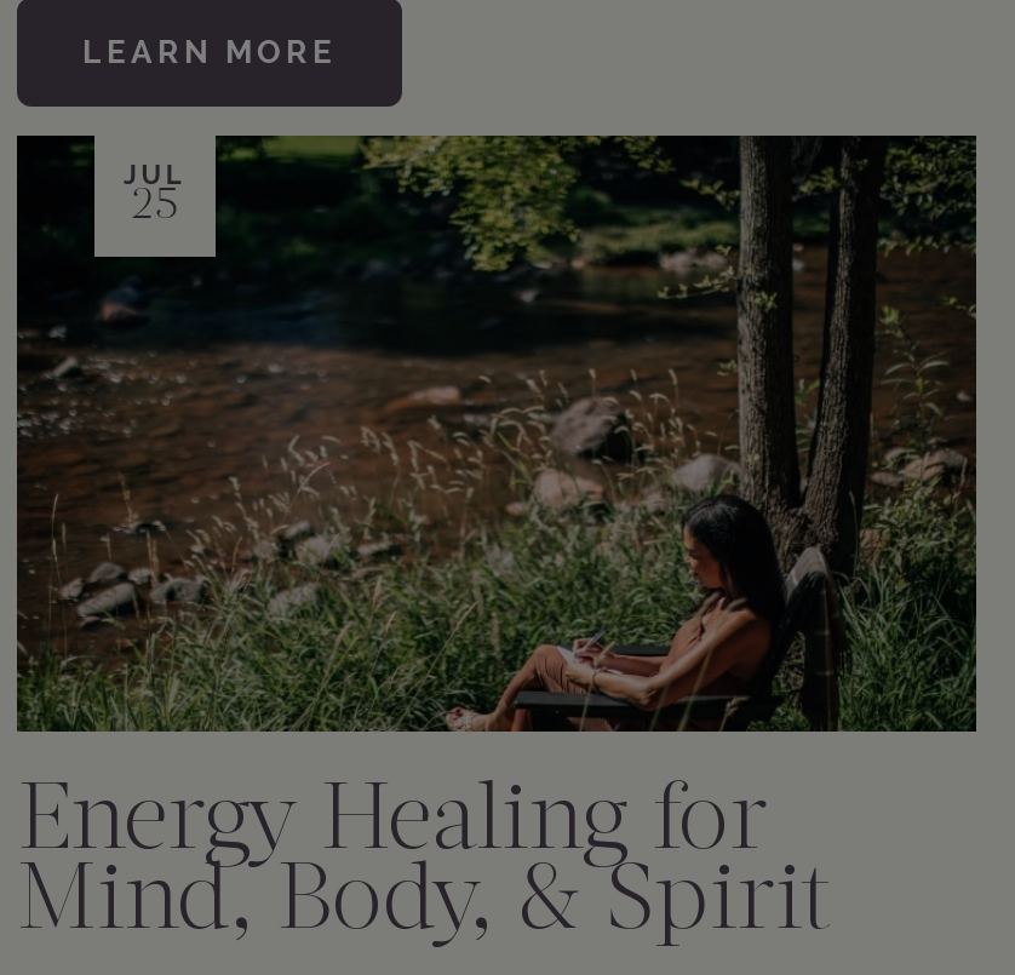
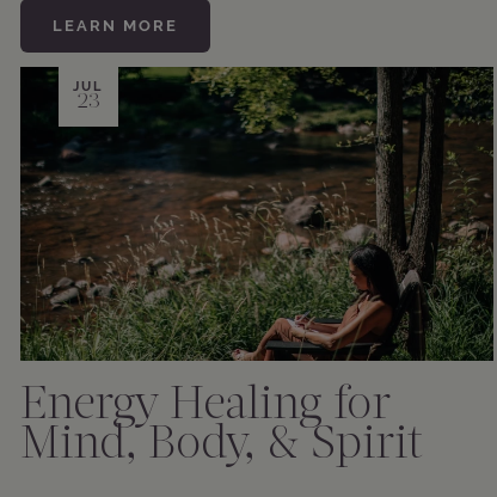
- 25
+ 23
